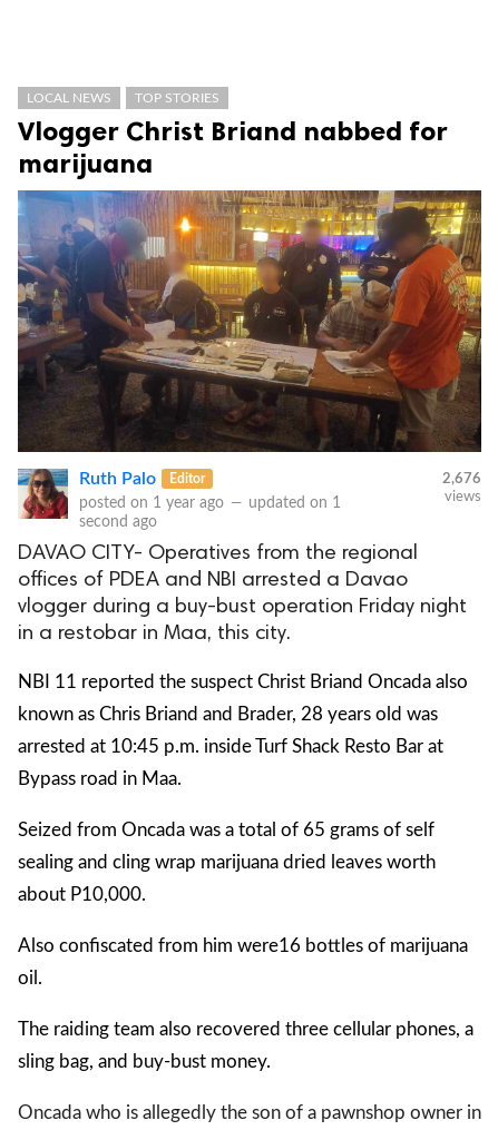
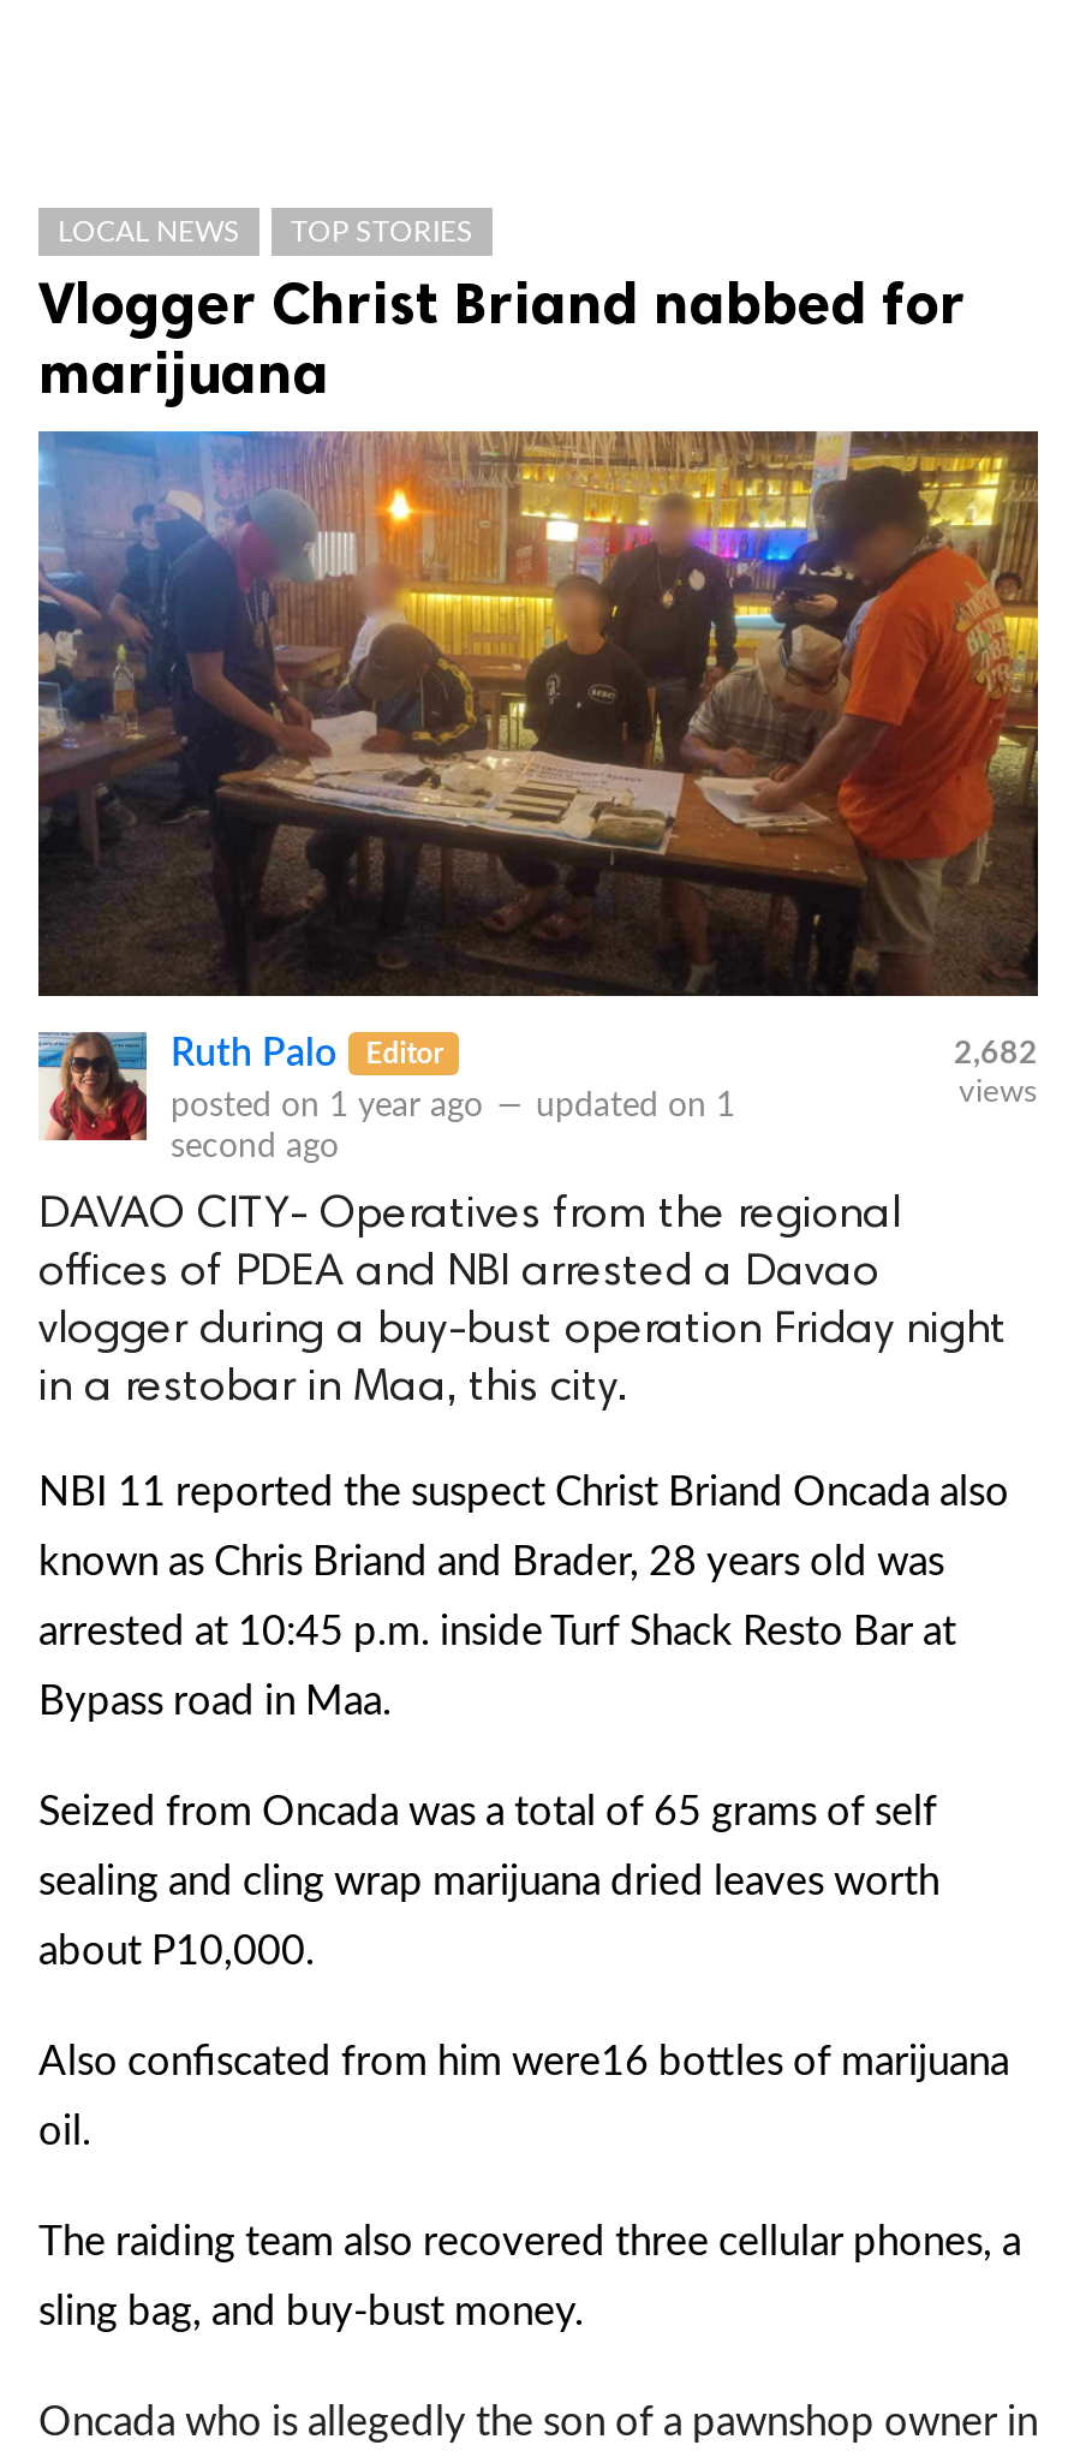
- 2,676
+ 2,682
